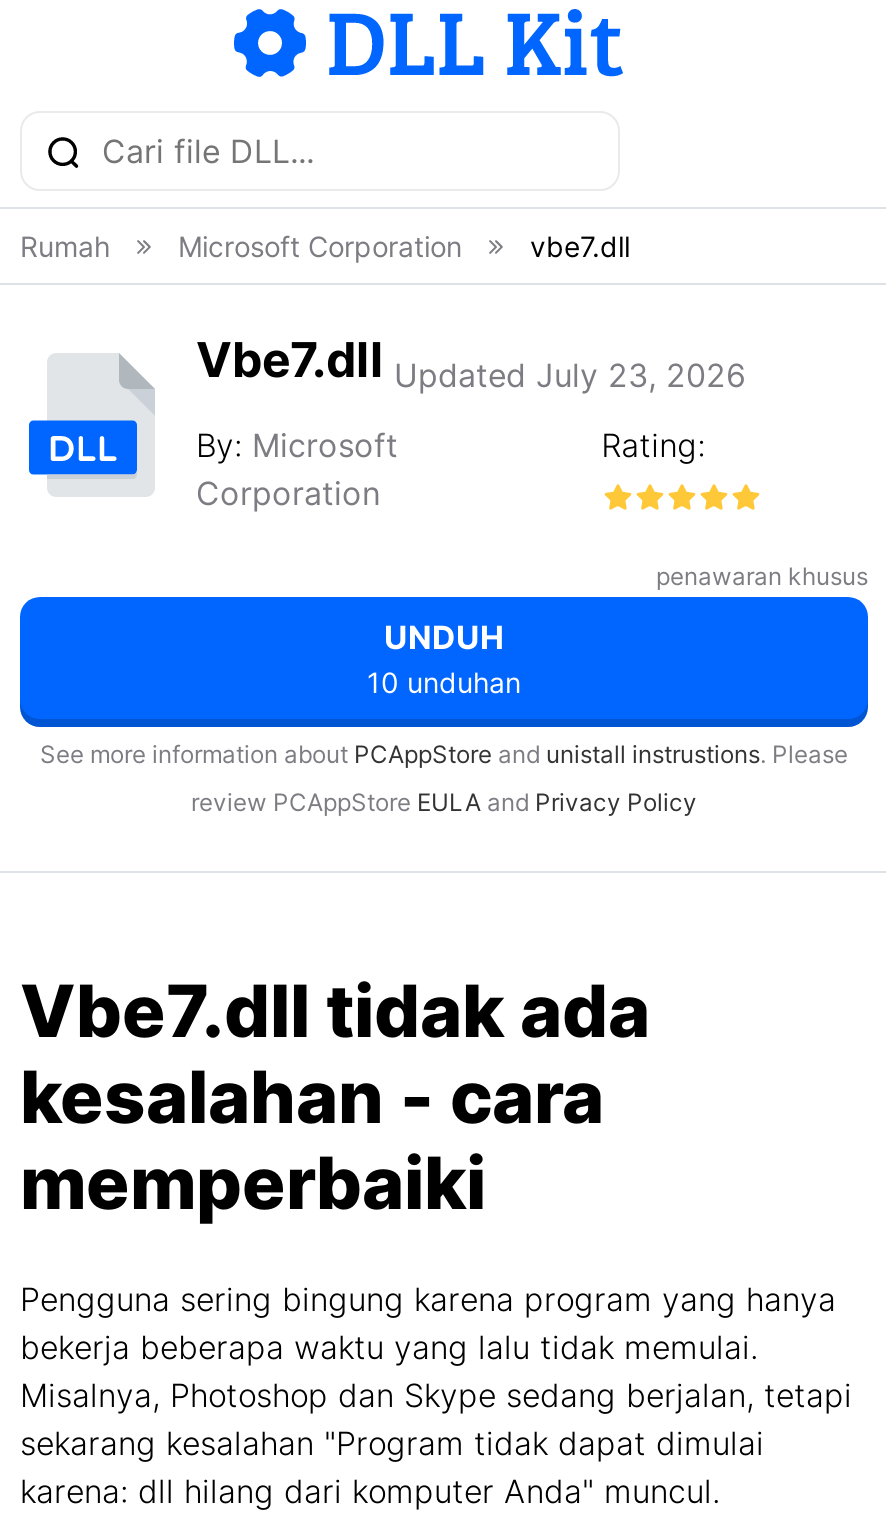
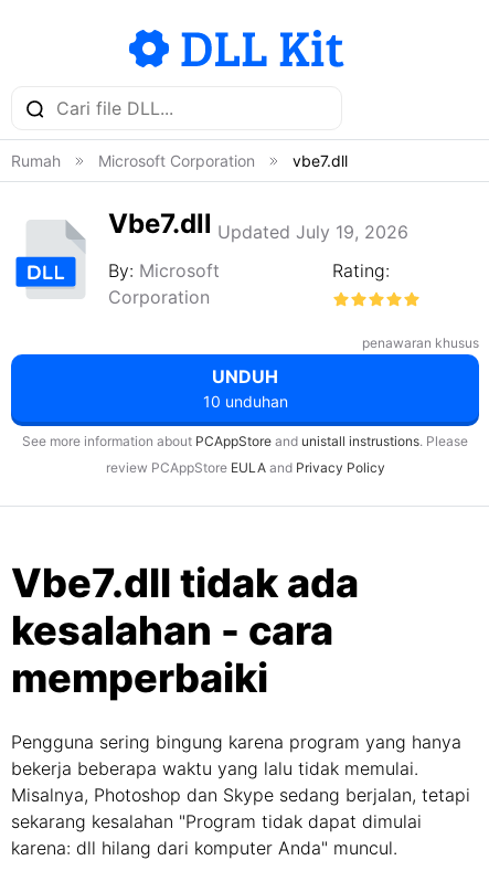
- Vbe7.dll Updated July 23, 2026
+ Vbe7.dll Updated July 19, 2026
